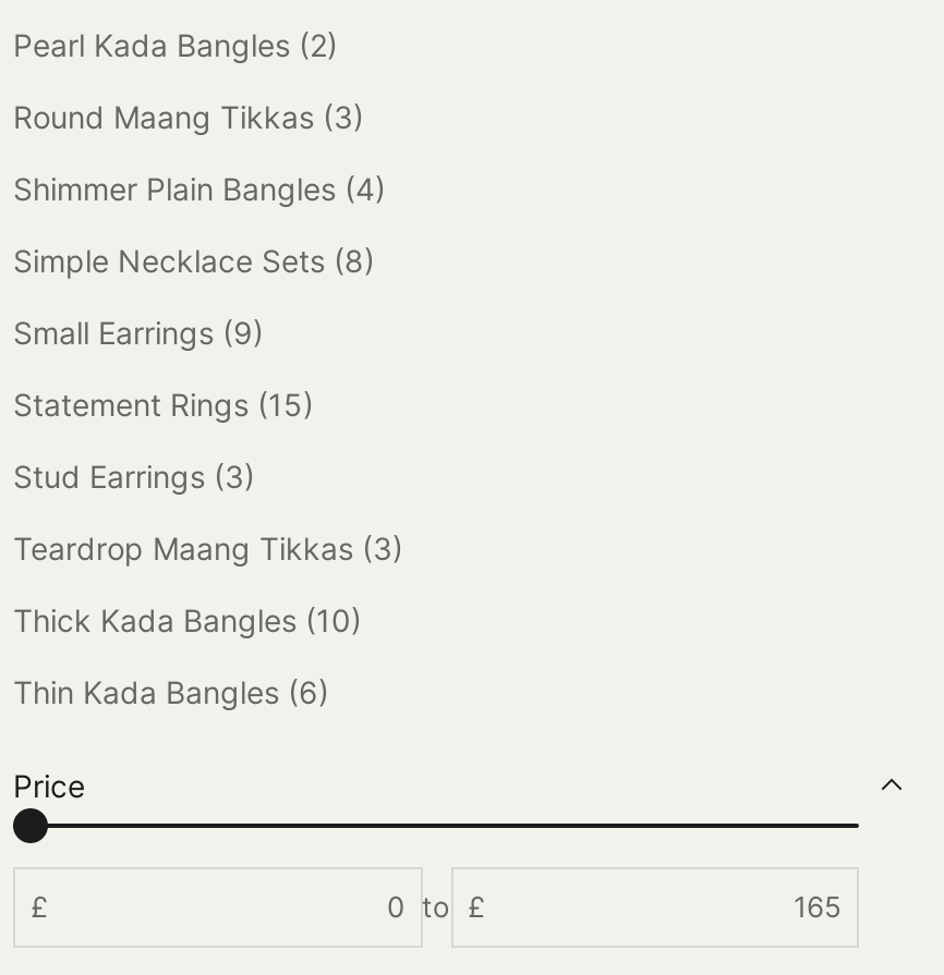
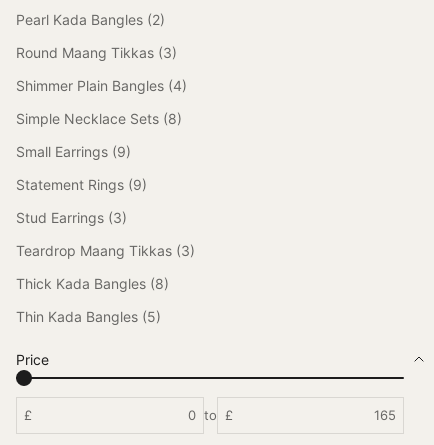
- Statement Rings (15)
+ Statement Rings (9)

- Thick Kada Bangles (10)
+ Thick Kada Bangles (8)

- Thin Kada Bangles (6)
+ Thin Kada Bangles (5)
